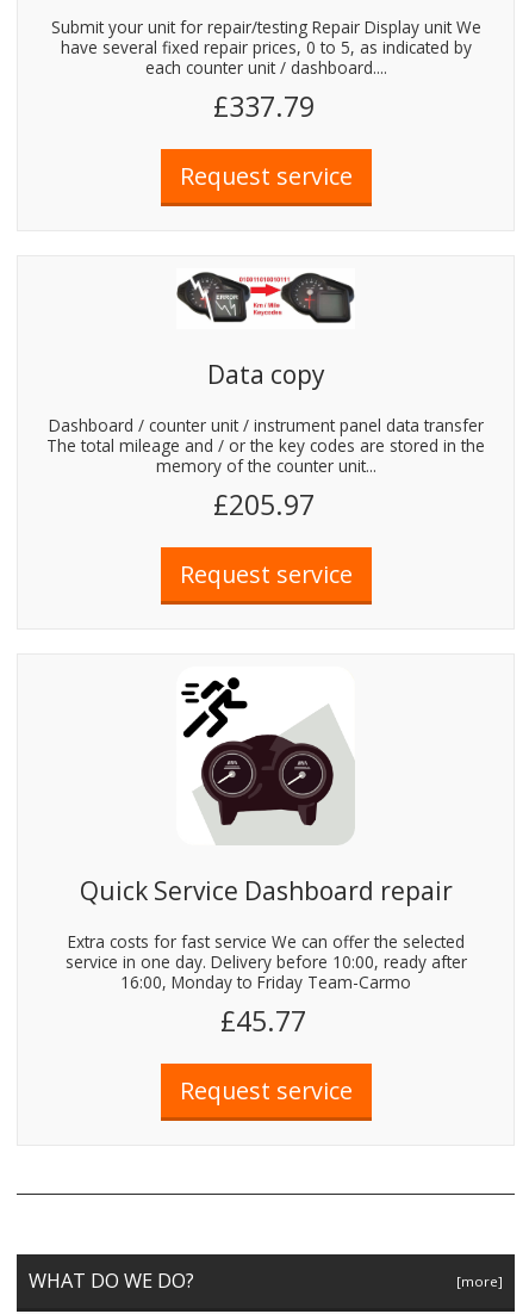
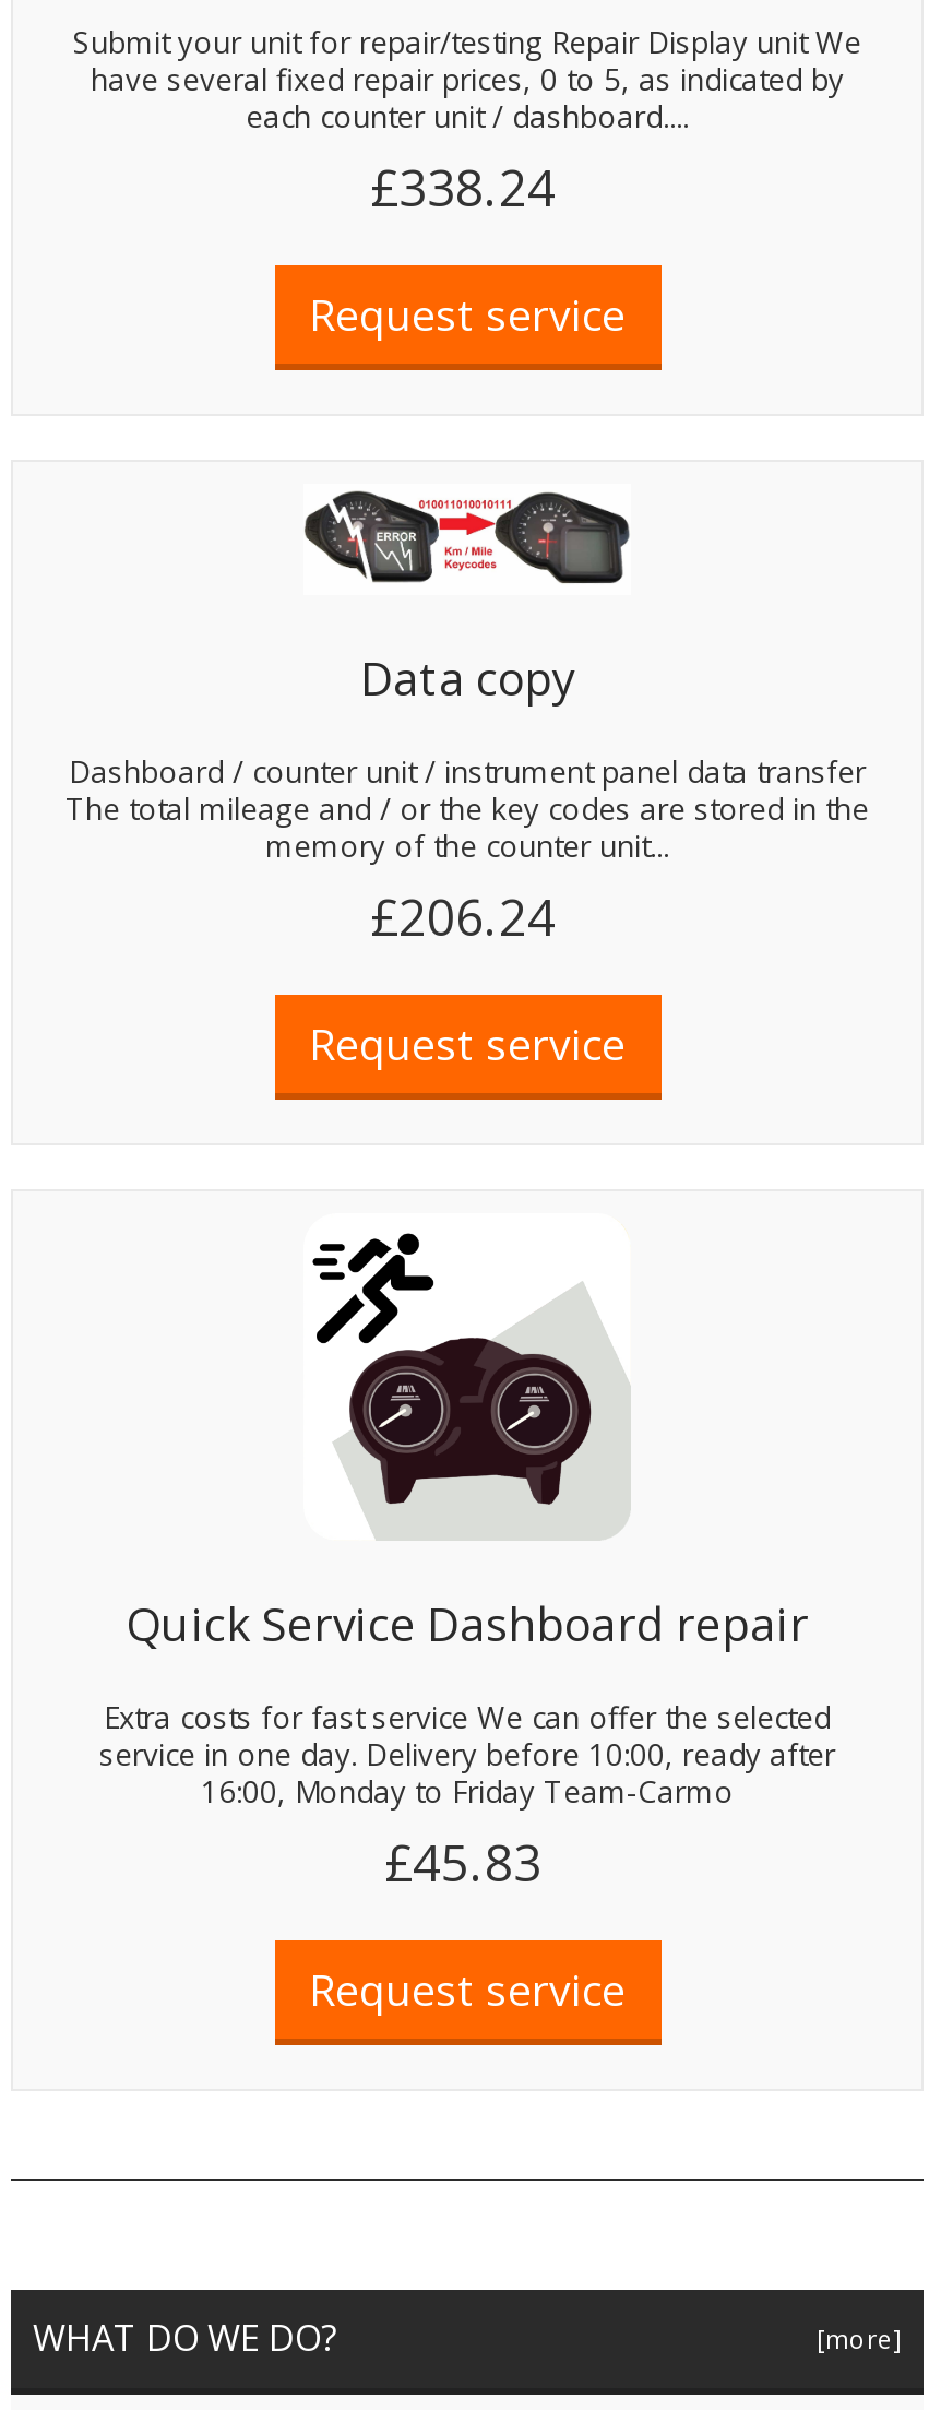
- £337.79
+ £338.24

- £205.97
+ £206.24

- £45.77
+ £45.83
